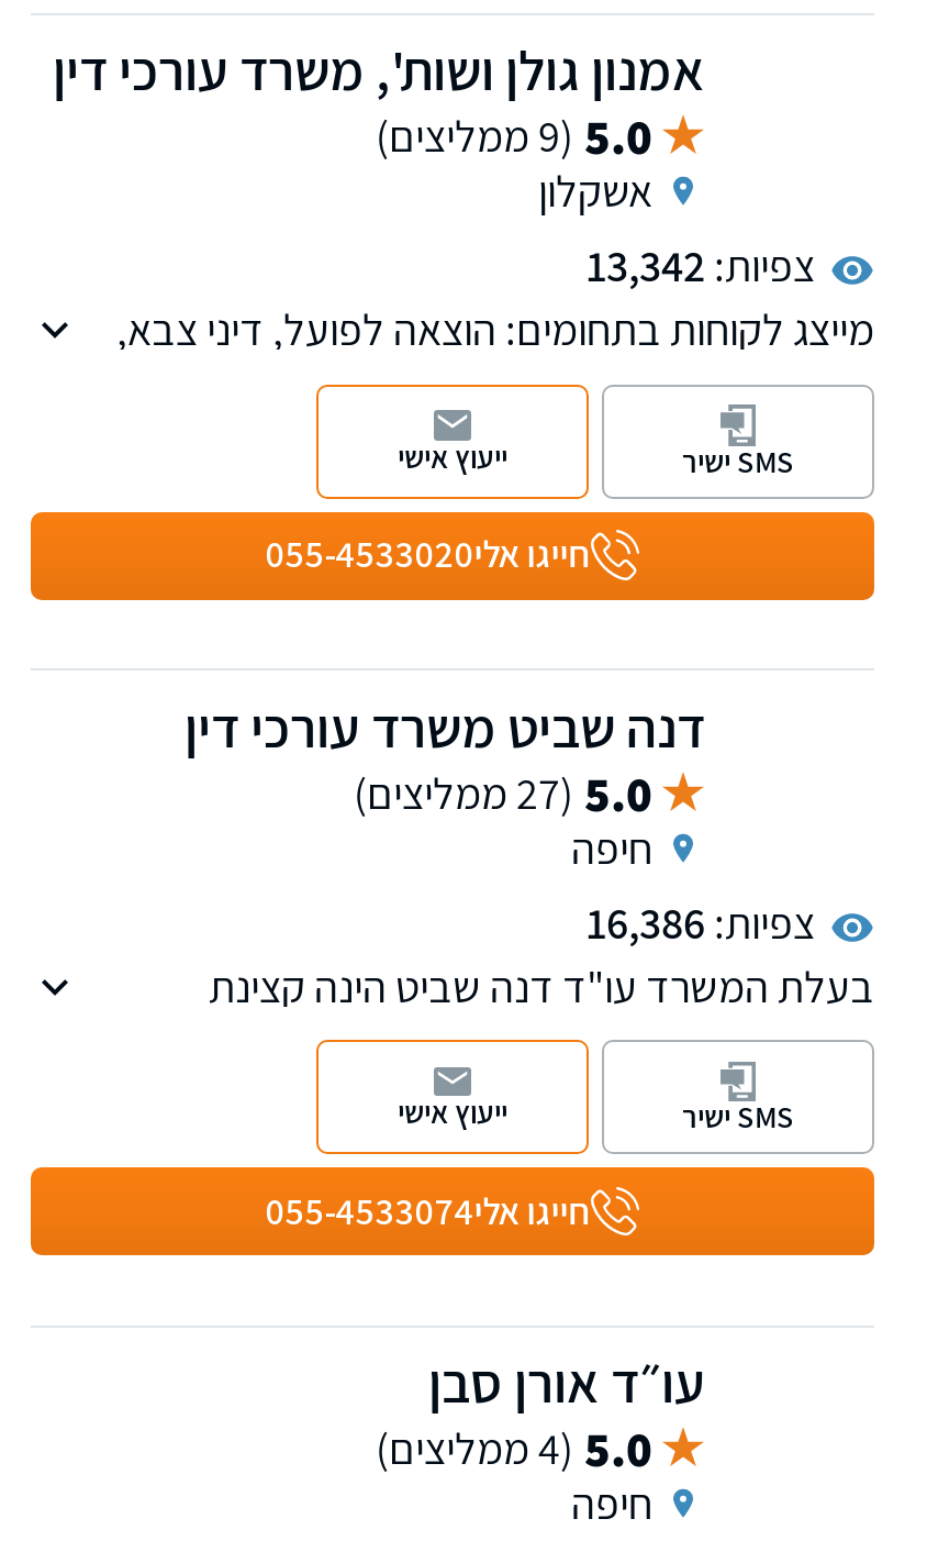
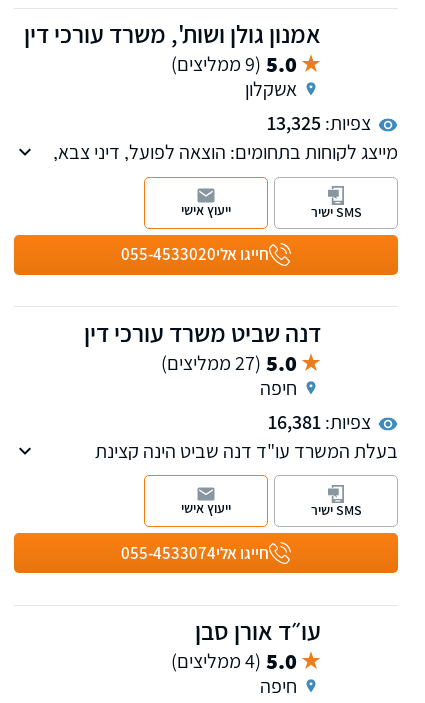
- צפיות: 13,342
+ צפיות: 13,325

- צפיות: 16,386
+ צפיות: 16,381
